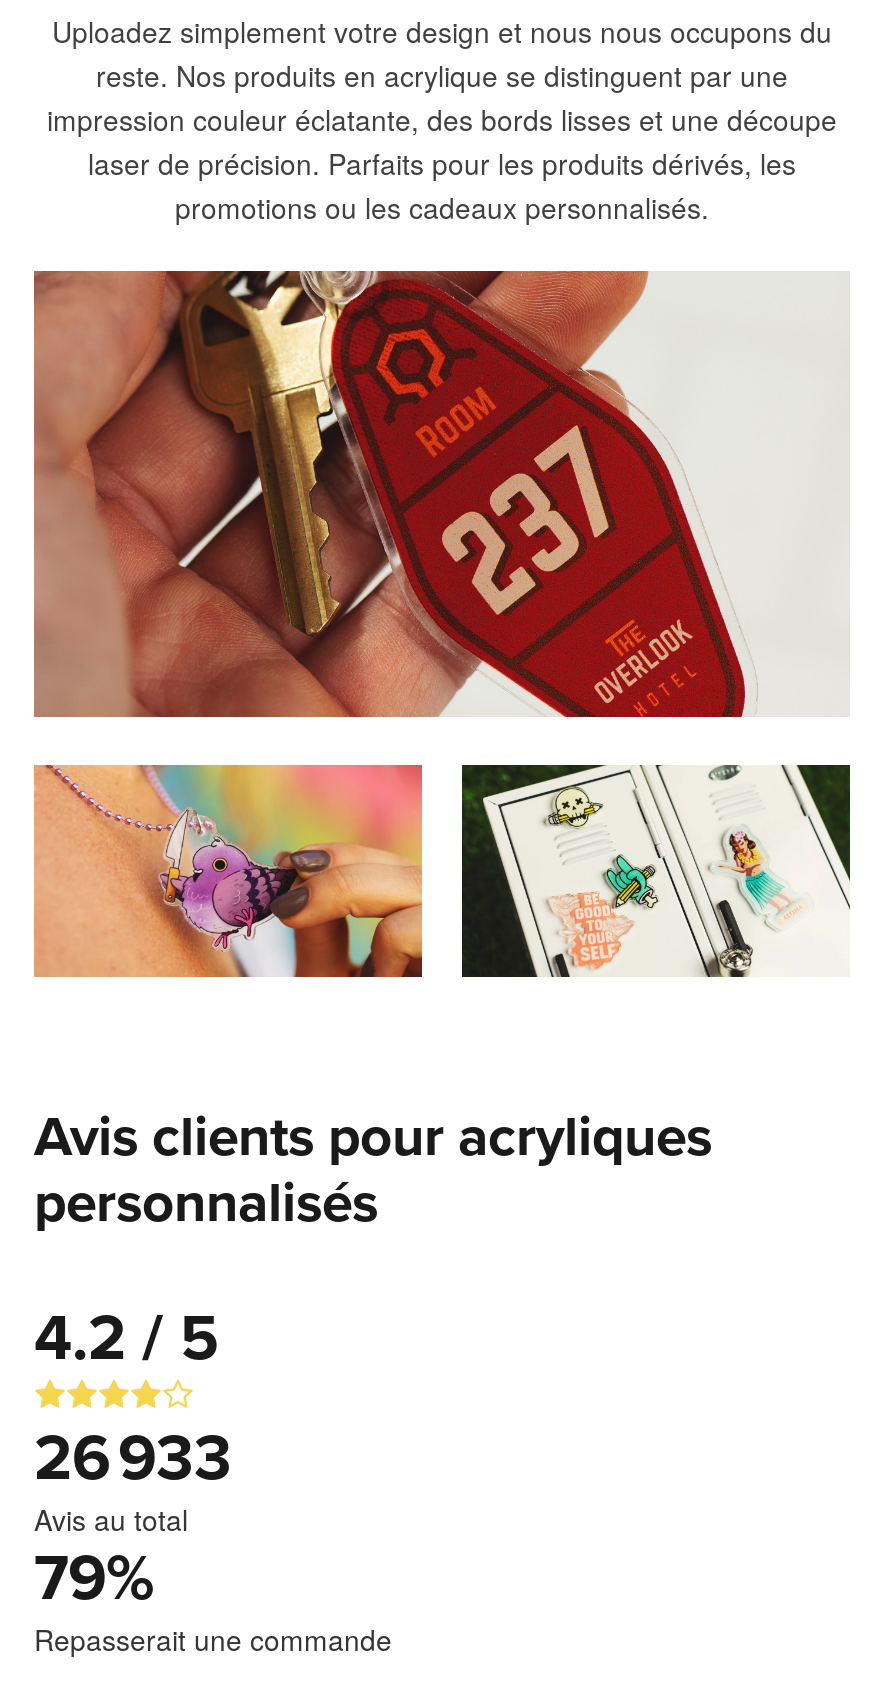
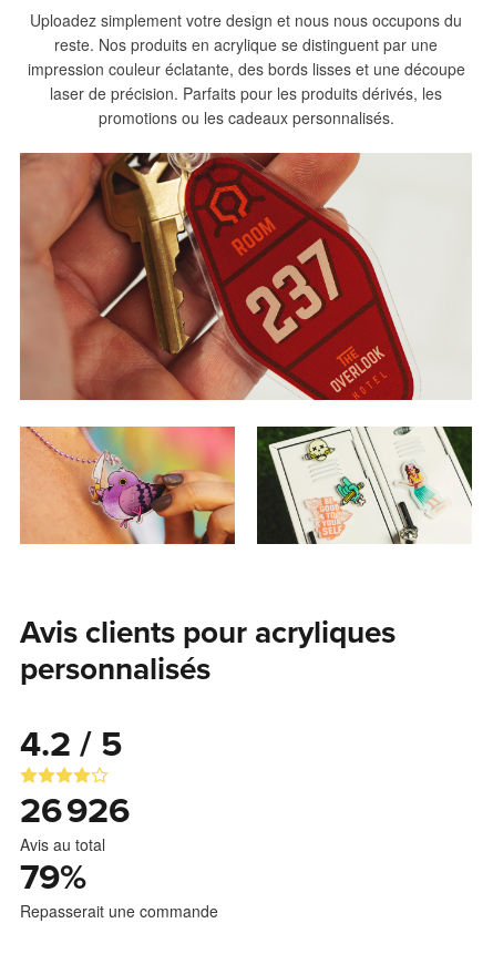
- 26 933
+ 26 926
